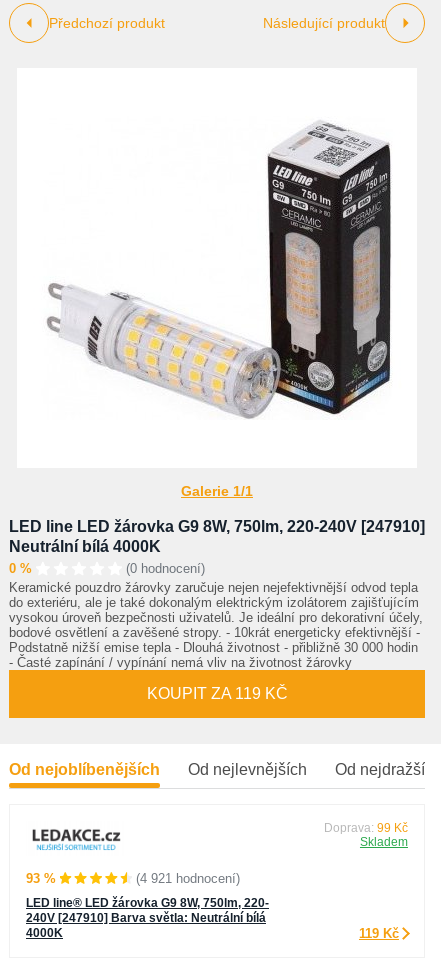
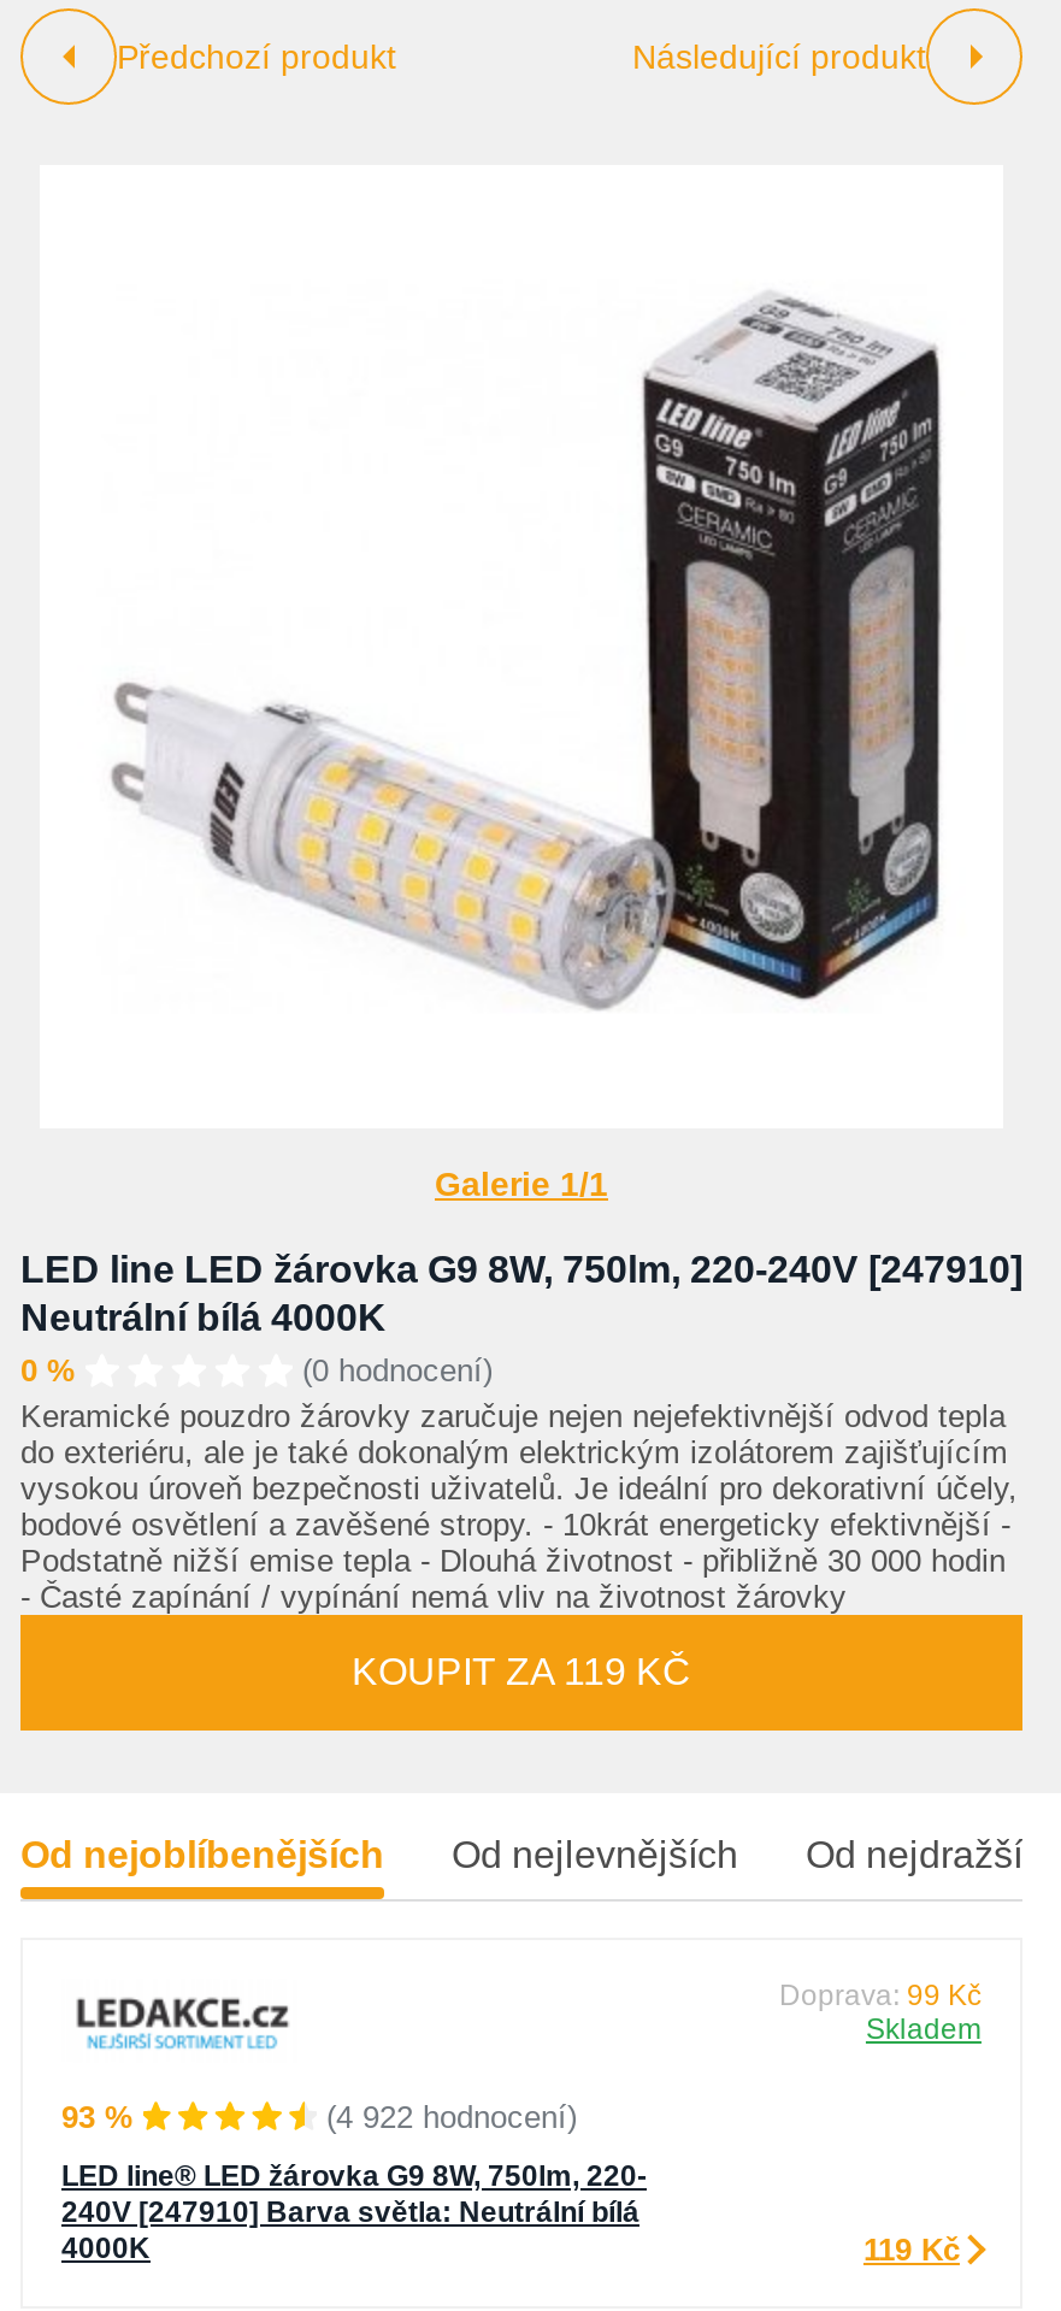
- (4 921 hodnocení)
+ (4 922 hodnocení)
